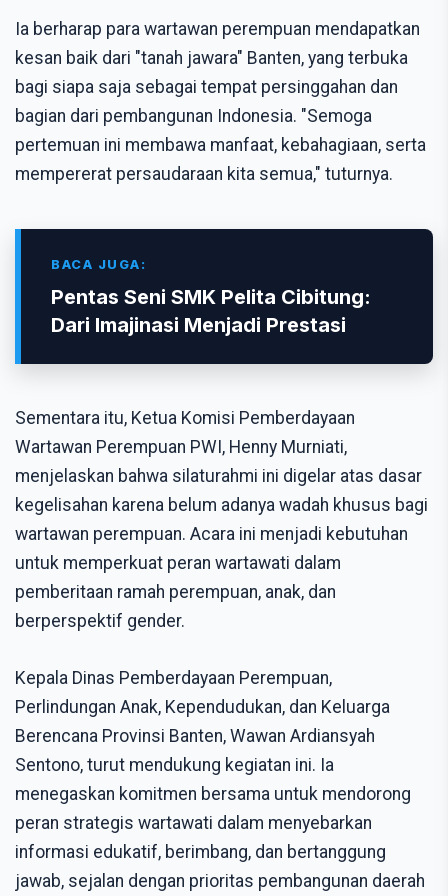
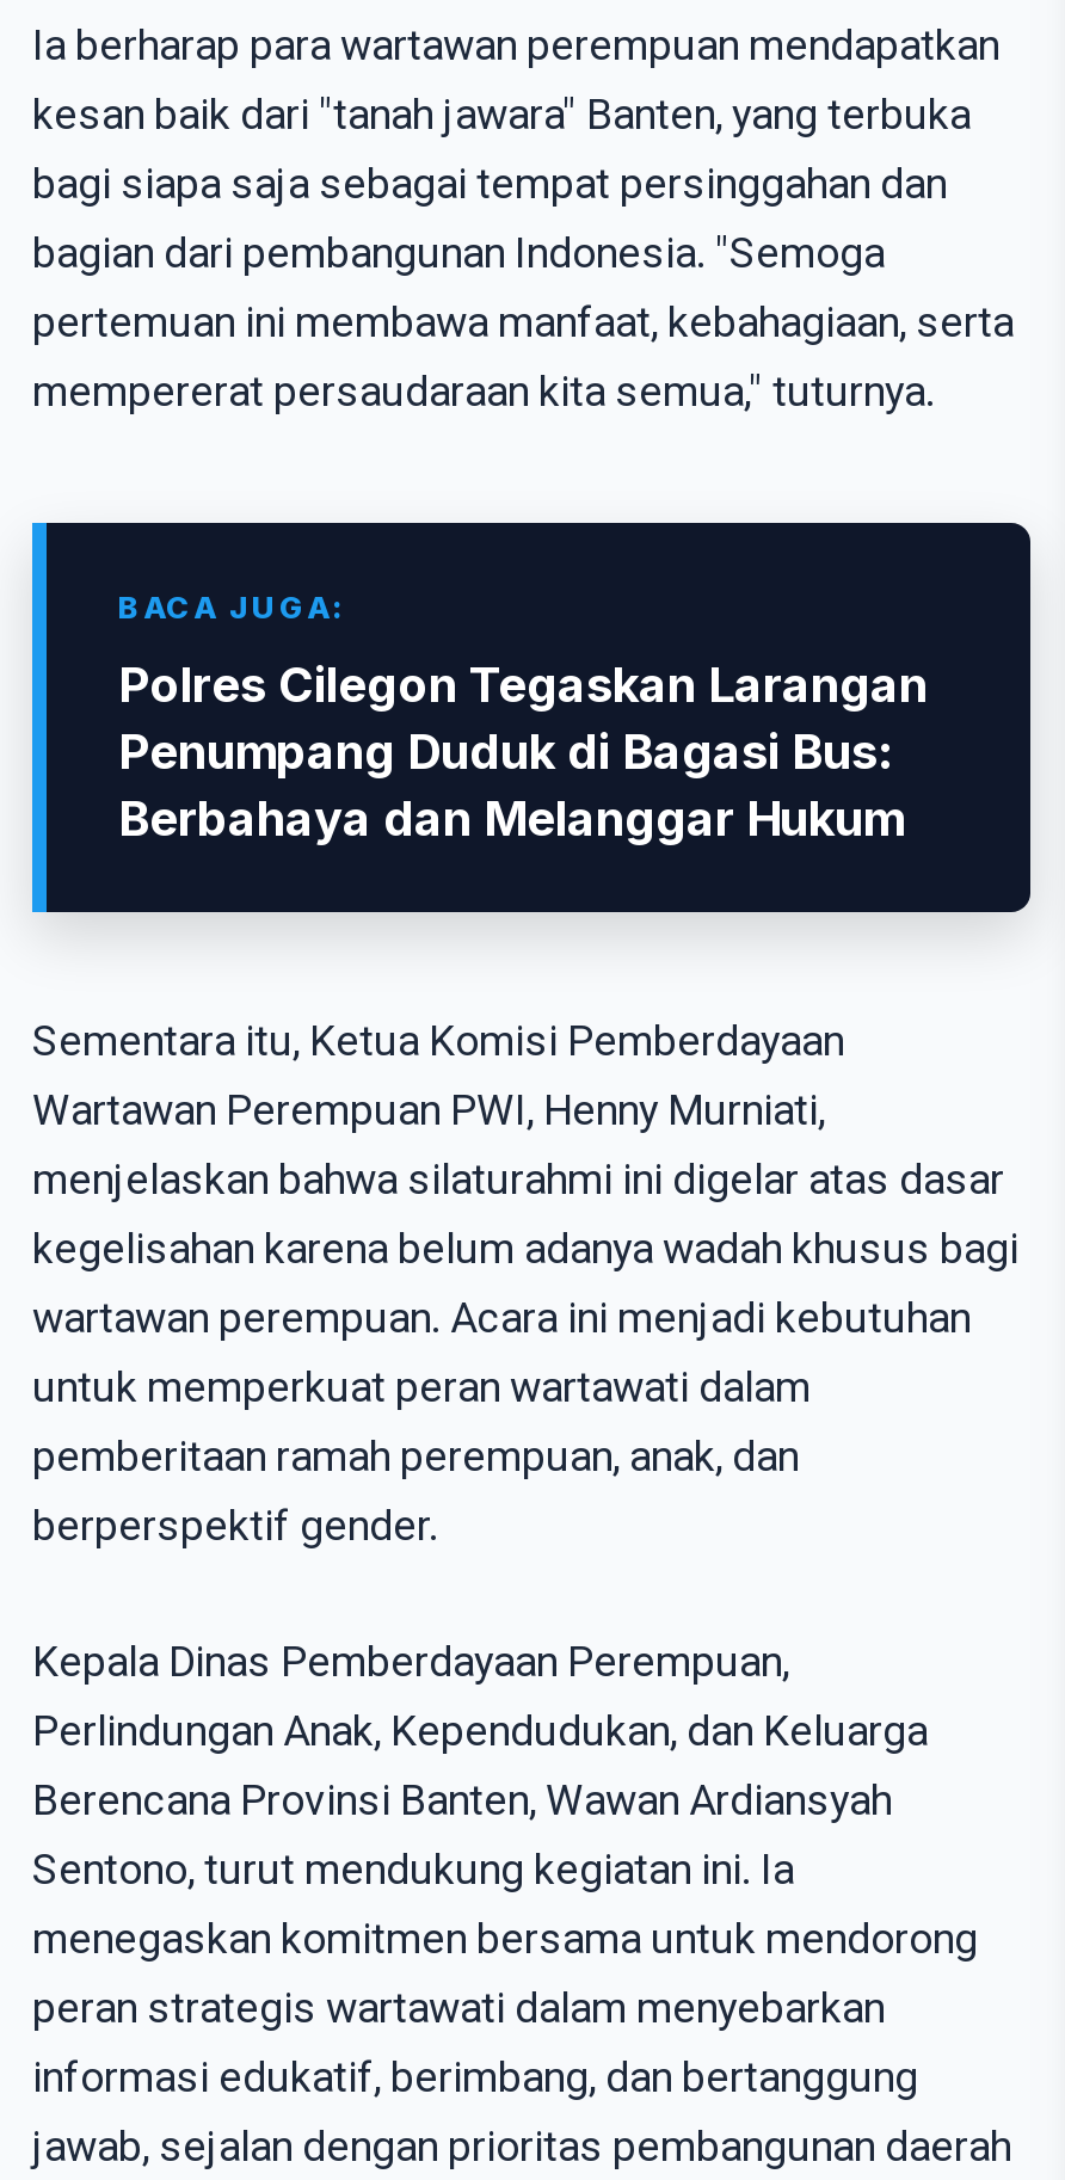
- Pentas Seni SMK Pelita Cibitung:
- Dari Imajinasi Menjadi Prestasi
+ Polres Cilegon Tegaskan Larangan
+ Penumpang Duduk di Bagasi Bus:
+ Berbahaya dan Melanggar Hukum
